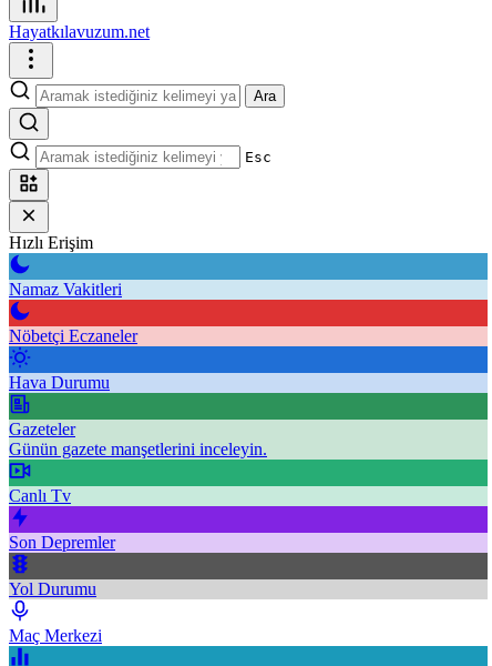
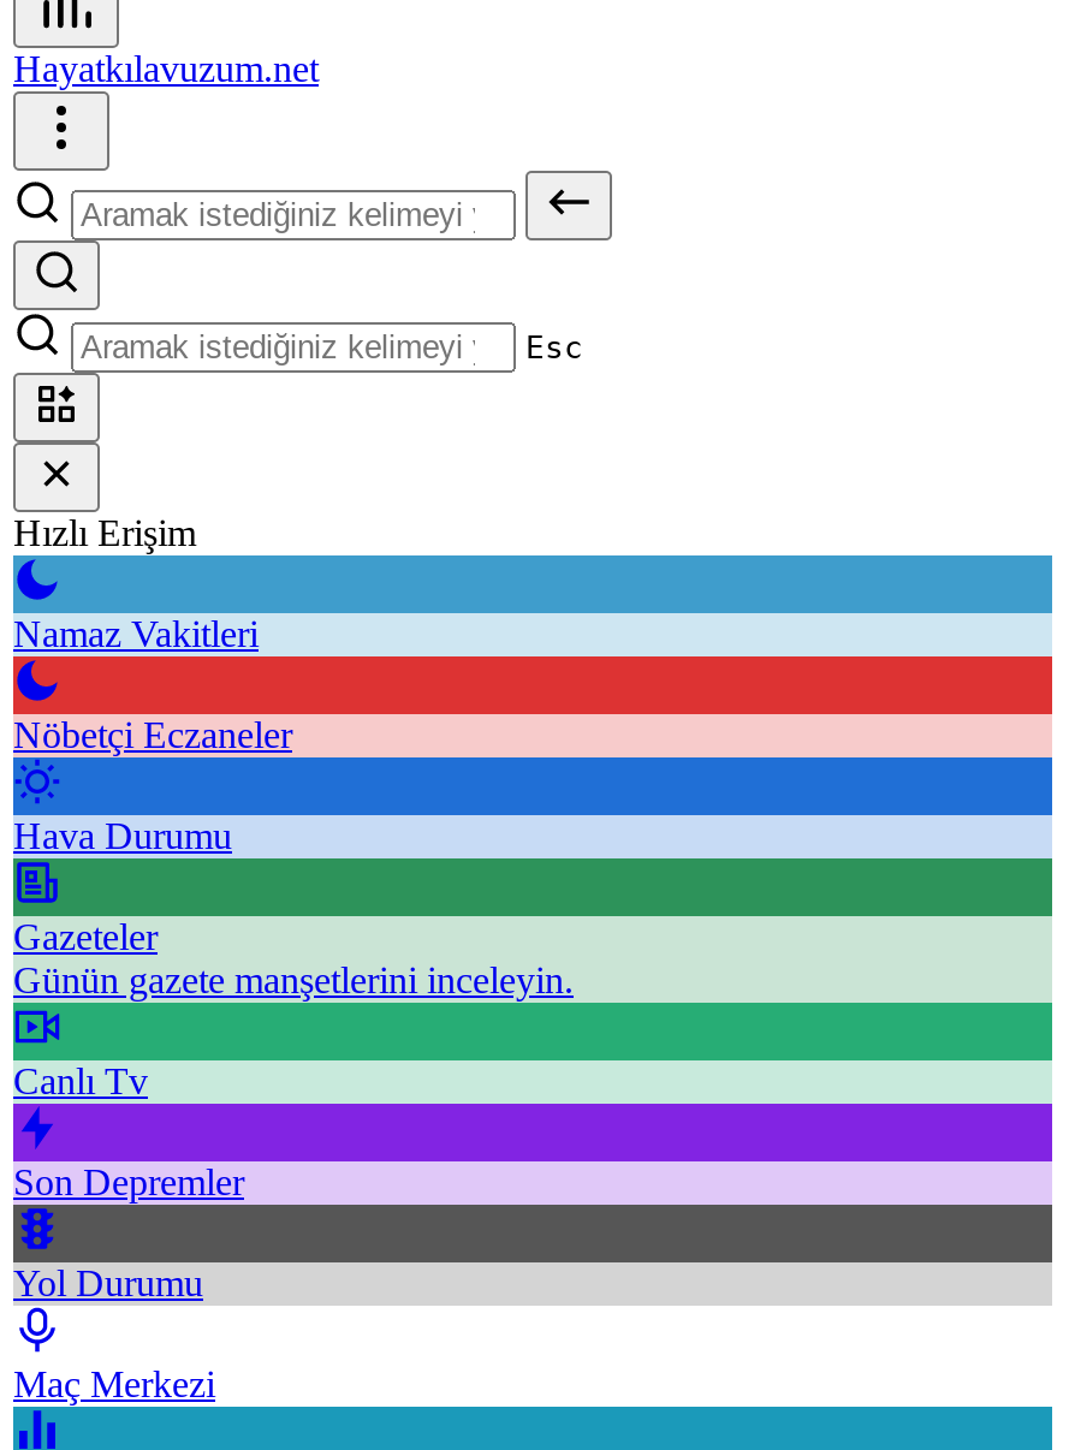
- Ara
